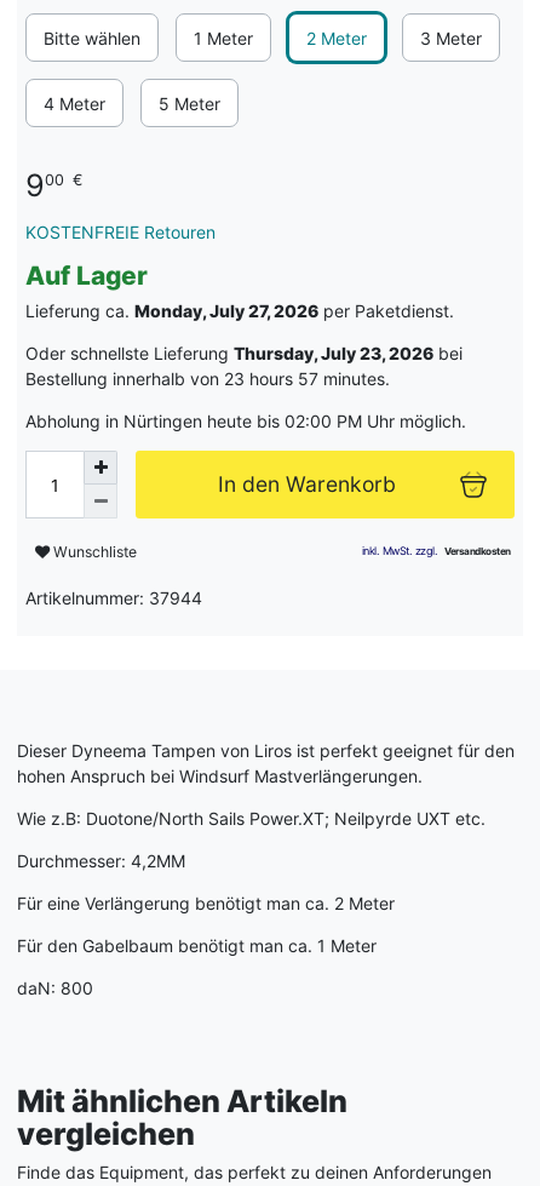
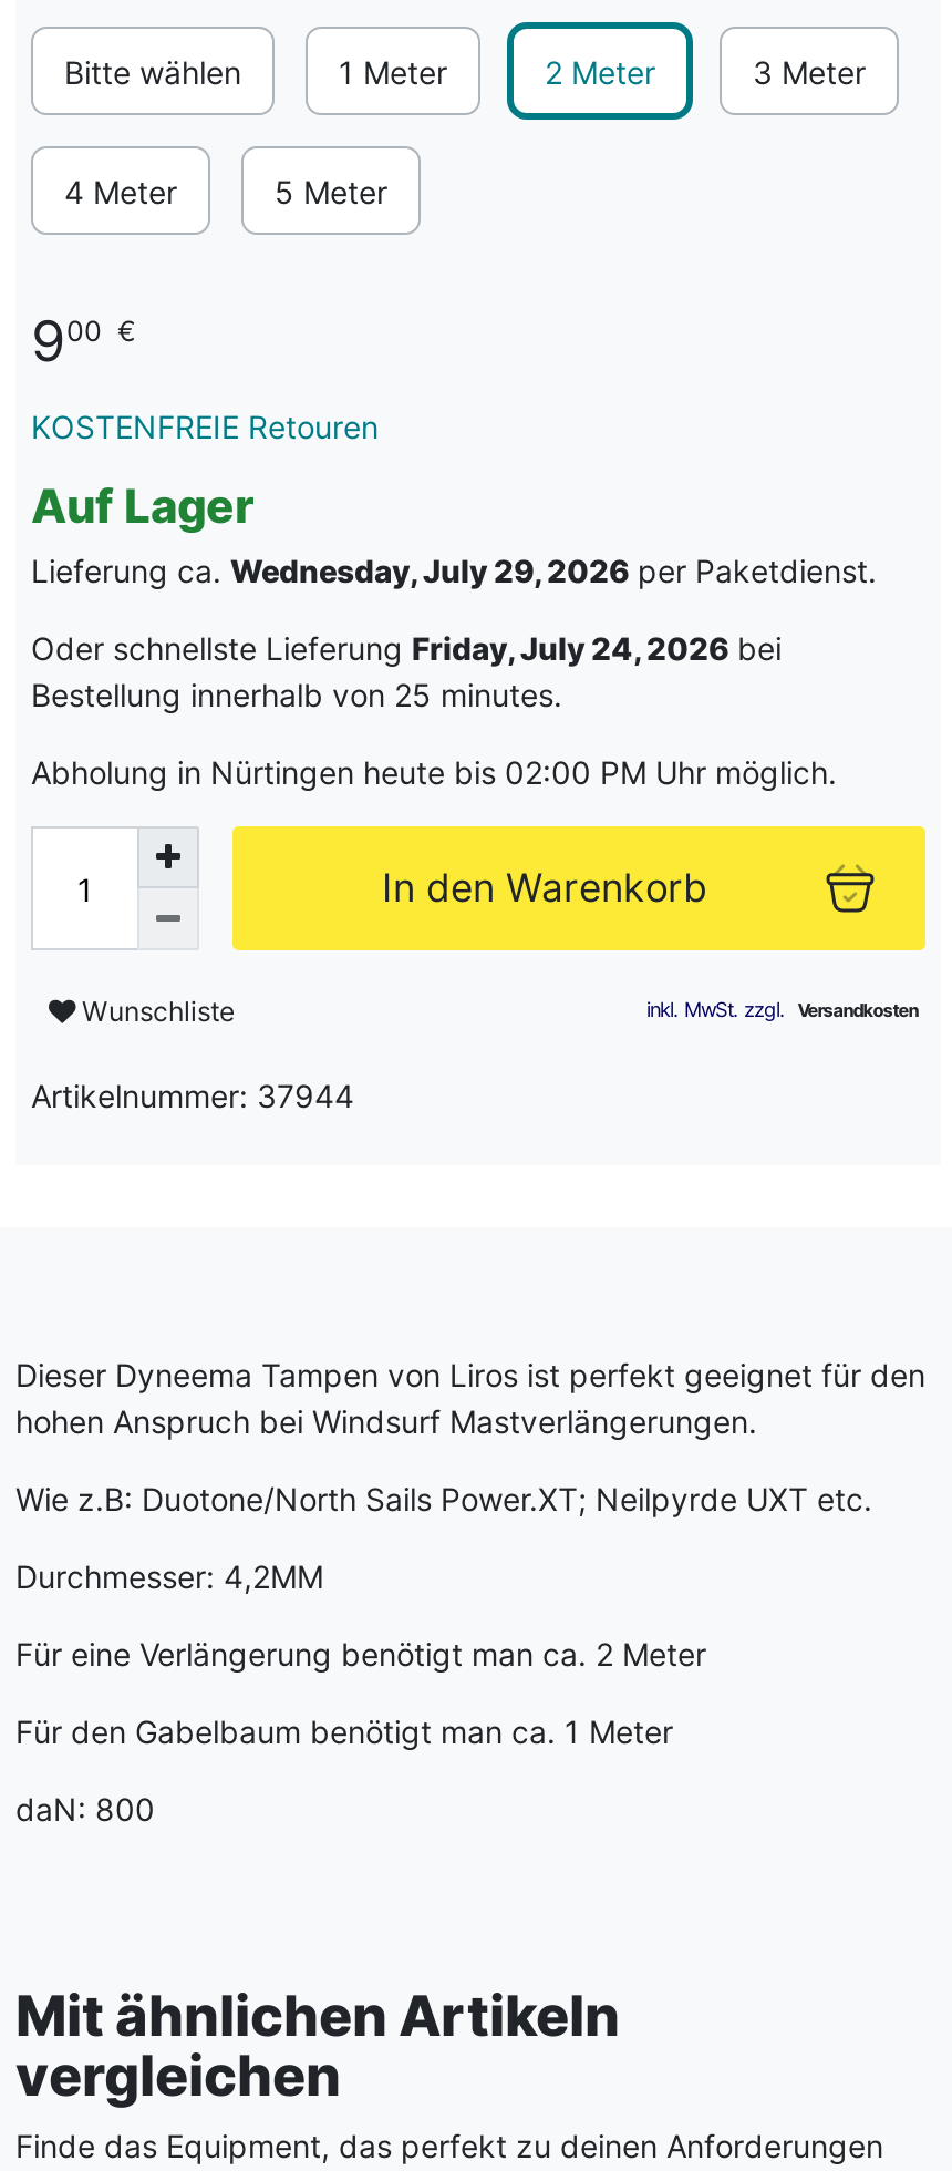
- Lieferung ca. Monday, July 27, 2026 per Paketdienst.
+ Lieferung ca. Wednesday, July 29, 2026 per Paketdienst.

- Oder schnellste Lieferung Thursday, July 23, 2026 bei
- Bestellung innerhalb von 23 hours 57 minutes.
+ Oder schnellste Lieferung Friday, July 24, 2026 bei
+ Bestellung innerhalb von 25 minutes.
